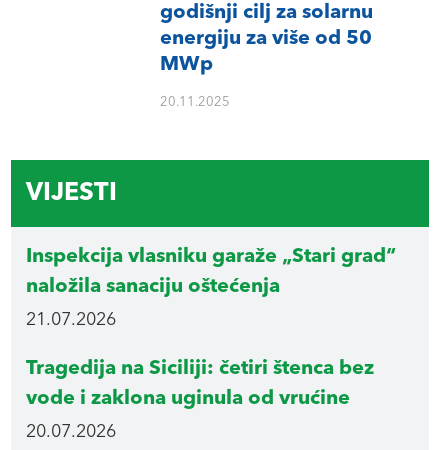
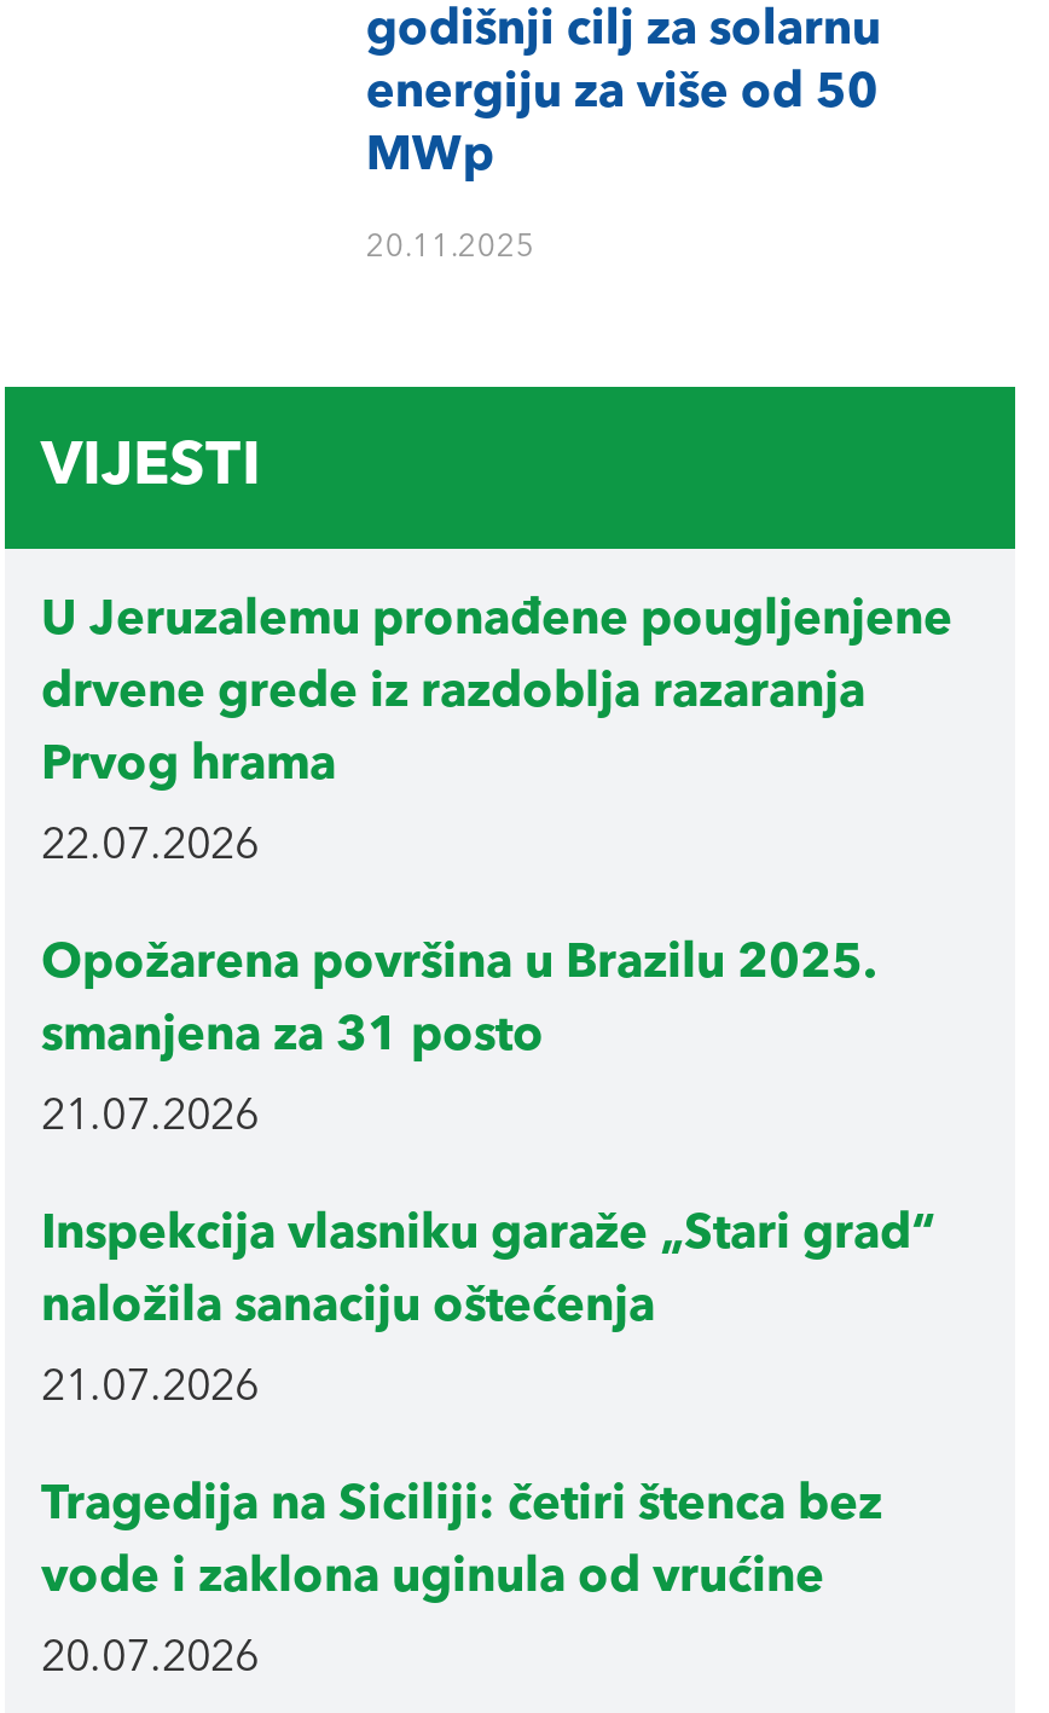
+ U Jeruzalemu pronađene pougljenjene
+ drvene grede iz razdoblja razaranja
+ Prvog hrama
+ 22.07.2026
+ Opožarena površina u Brazilu 2025.
+ smanjena za 31 posto
+ 21.07.2026
